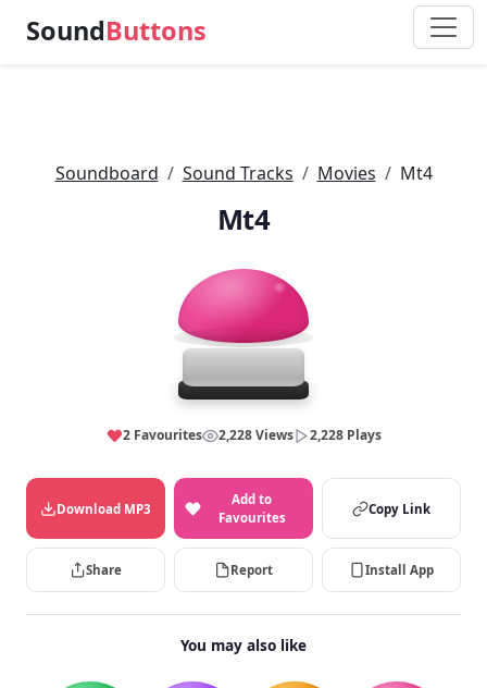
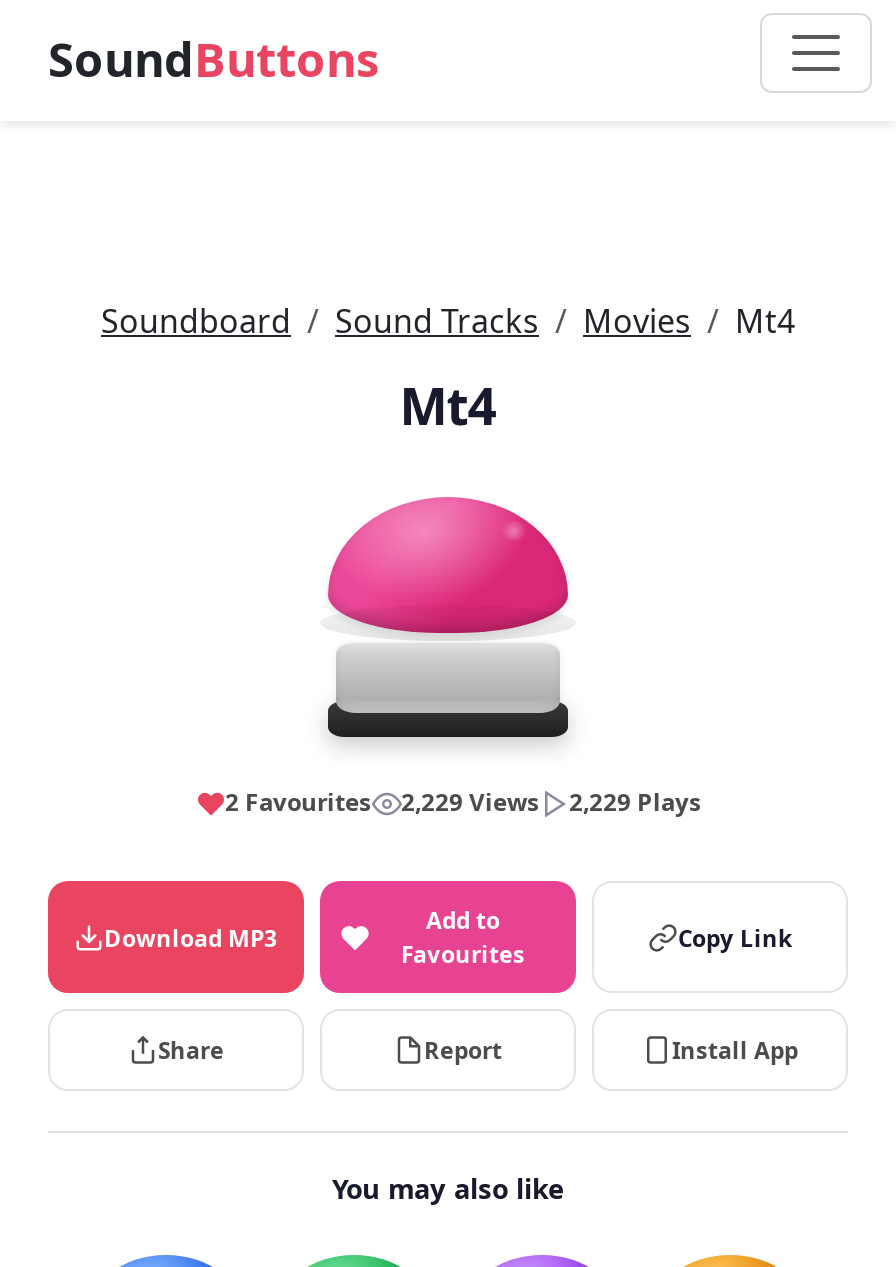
- 2,228 Views
+ 2,229 Views

- 2,228 Plays
+ 2,229 Plays
